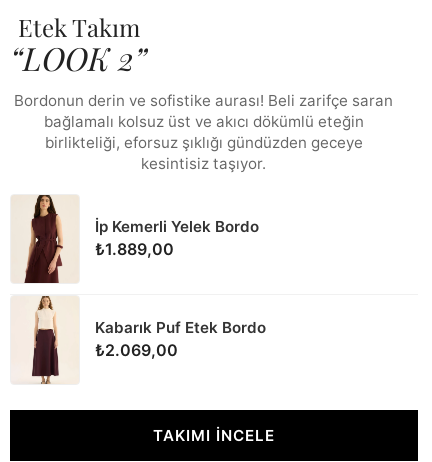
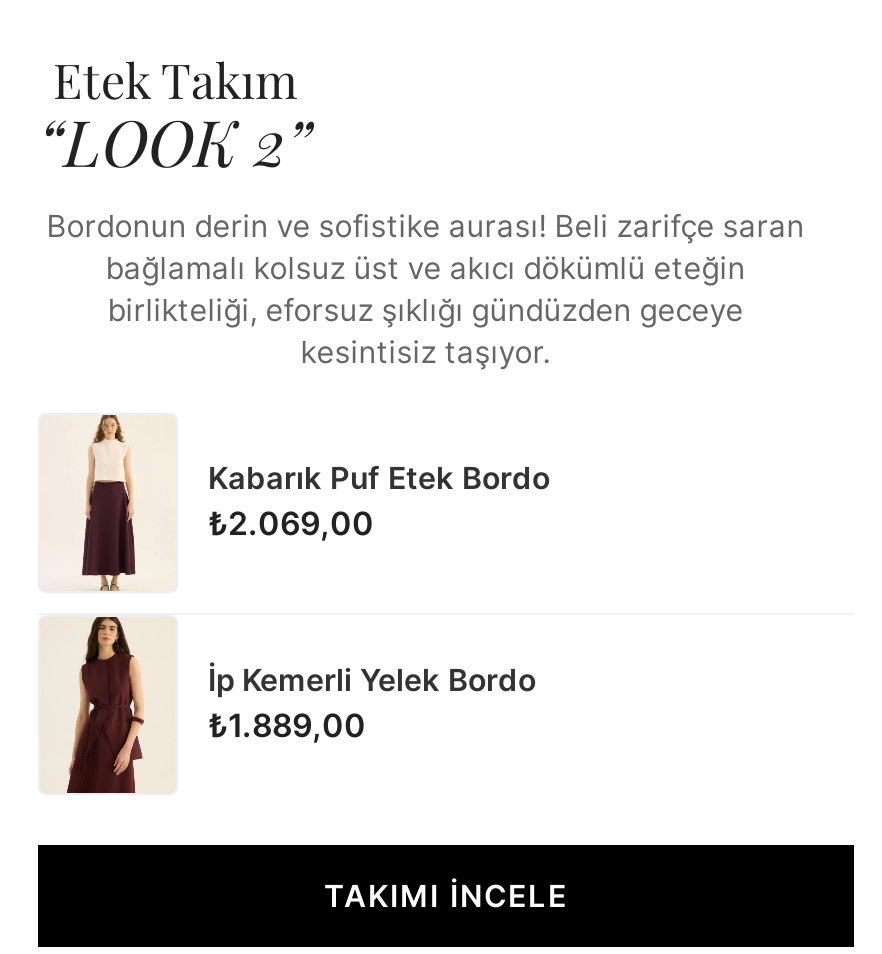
moved down: [image] | İp Kemerli Yelek Bordo | ₺1.889,00

moved up: [image] | Kabarık Puf Etek Bordo | ₺2.069,00
